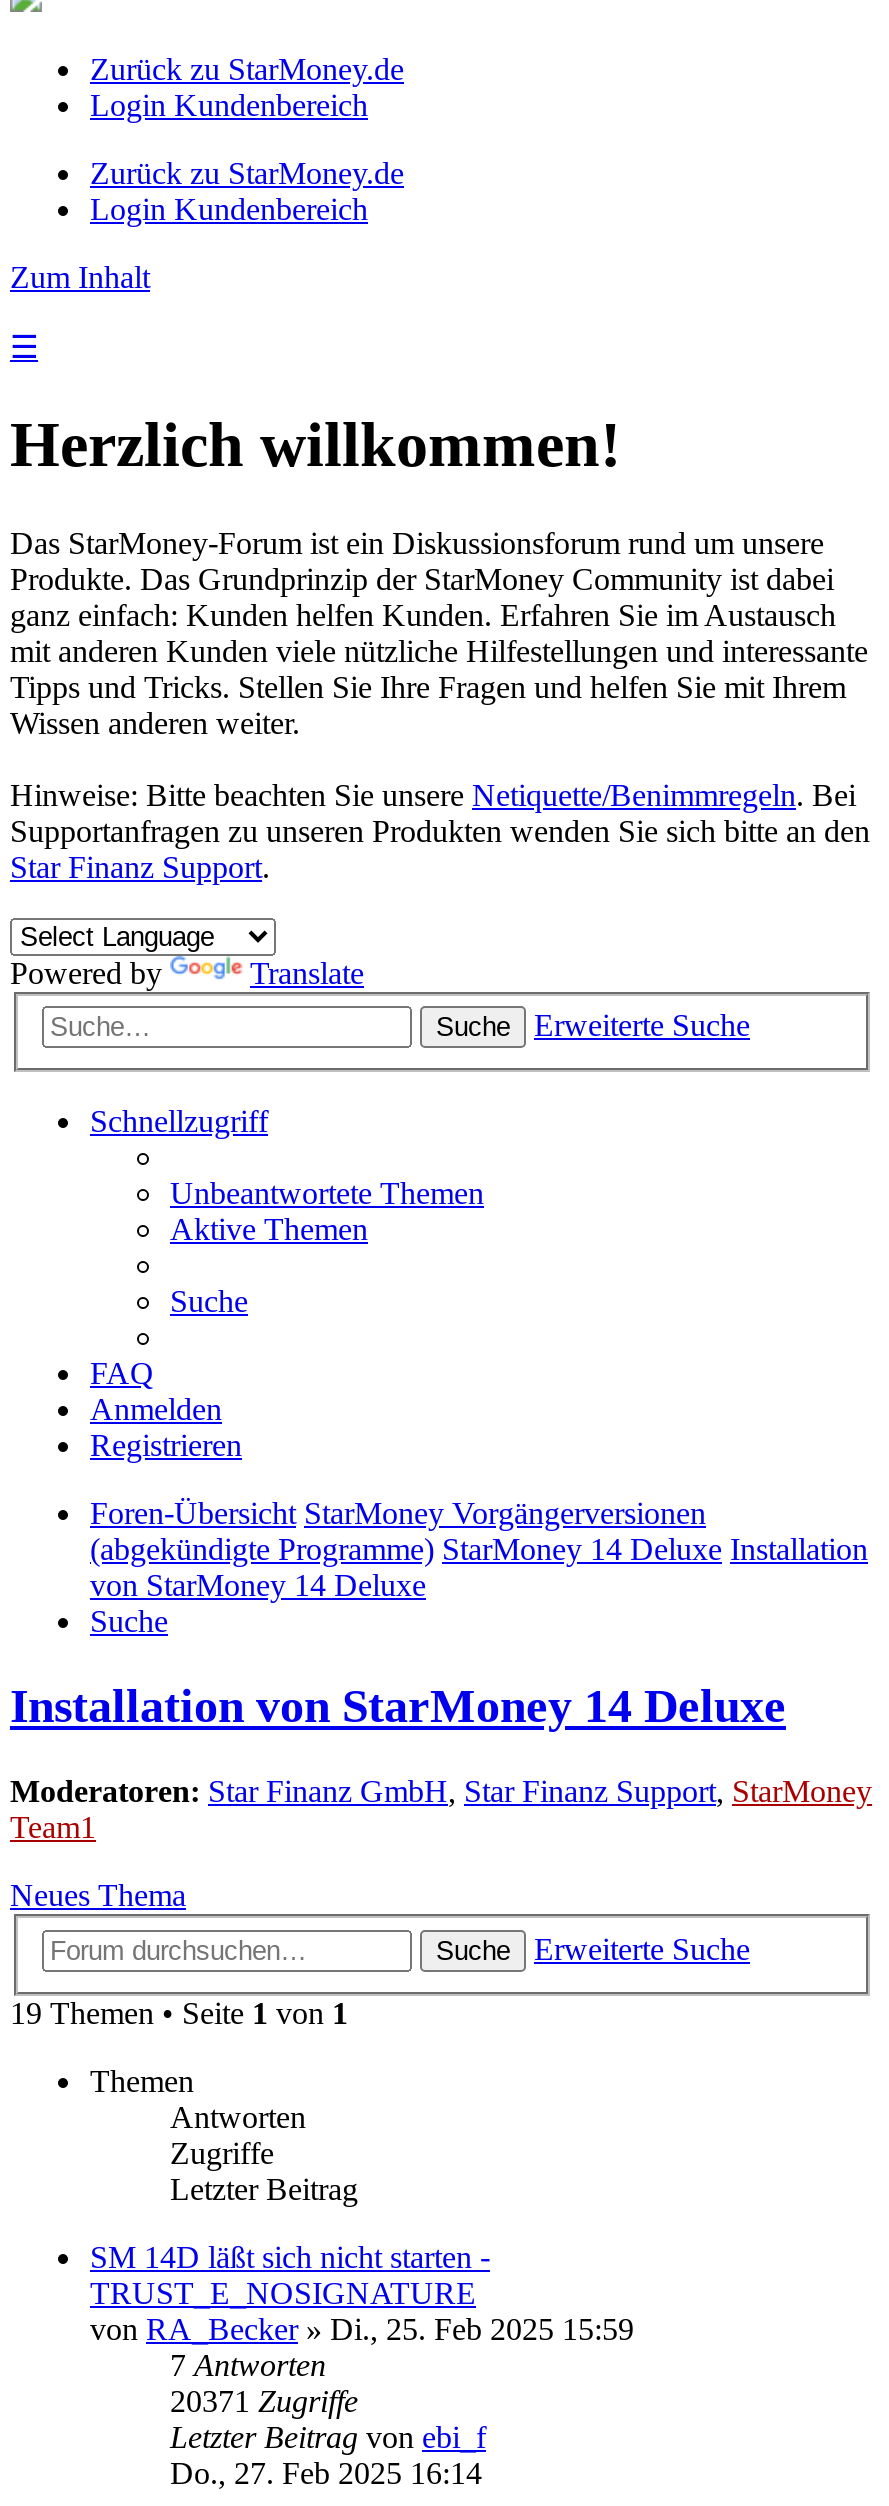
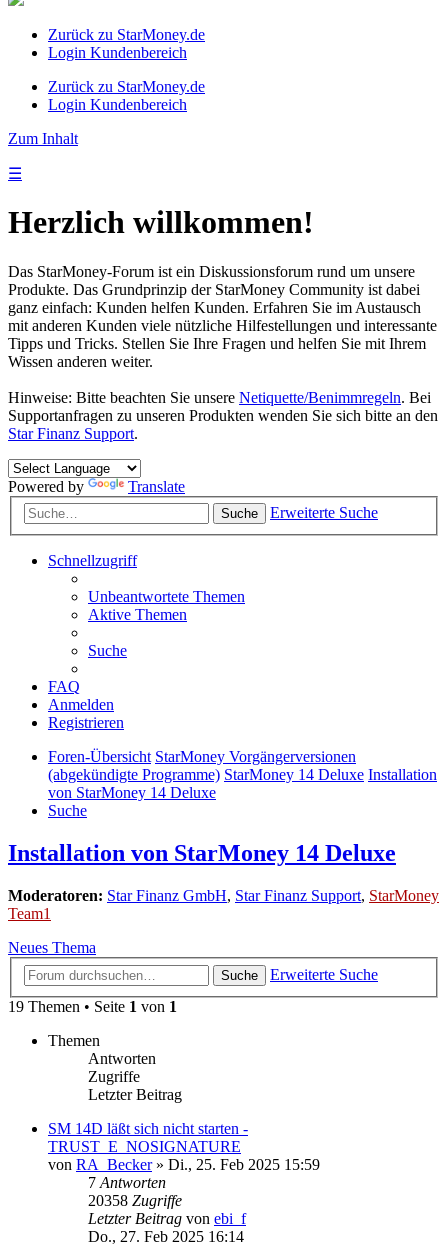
- 20371 Zugriffe
+ 20358 Zugriffe
